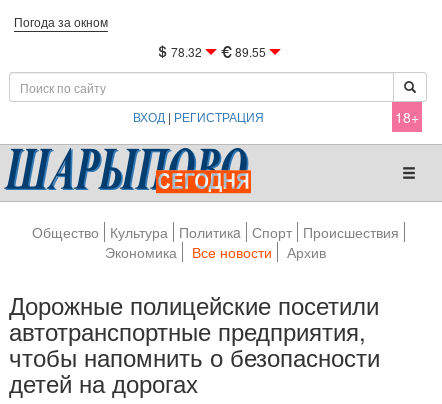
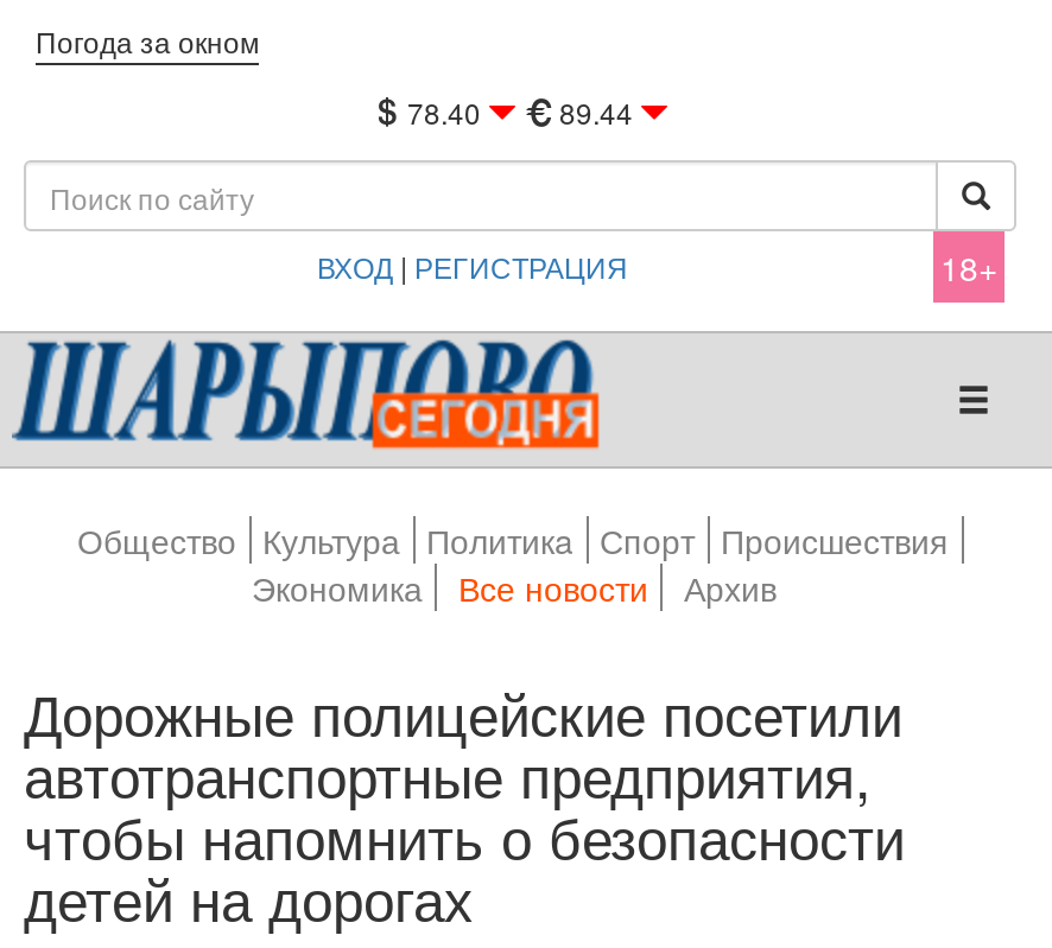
- 78.32
+ 78.40

- 89.55
+ 89.44
